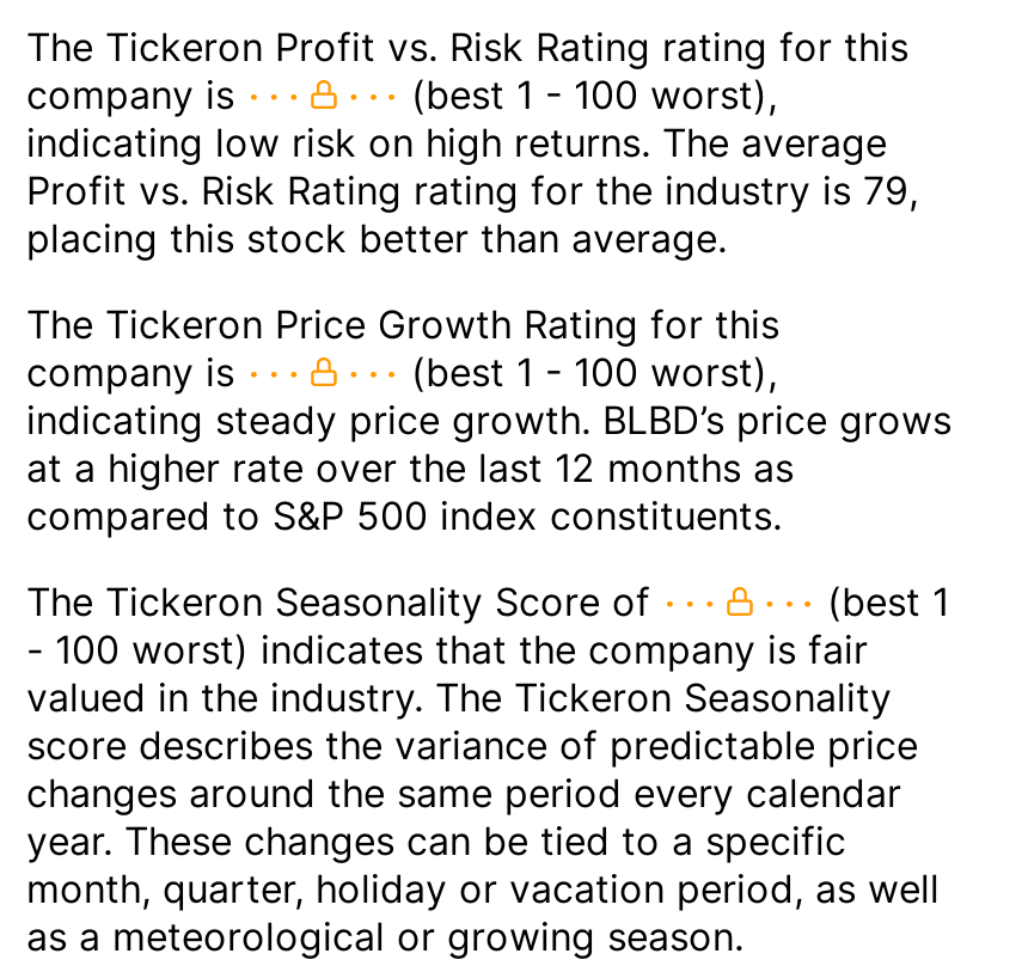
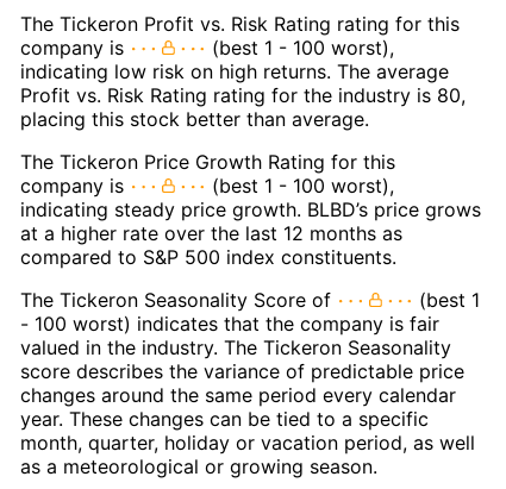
- Profit vs. Risk Rating rating for the industry is 79,
+ Profit vs. Risk Rating rating for the industry is 80,
